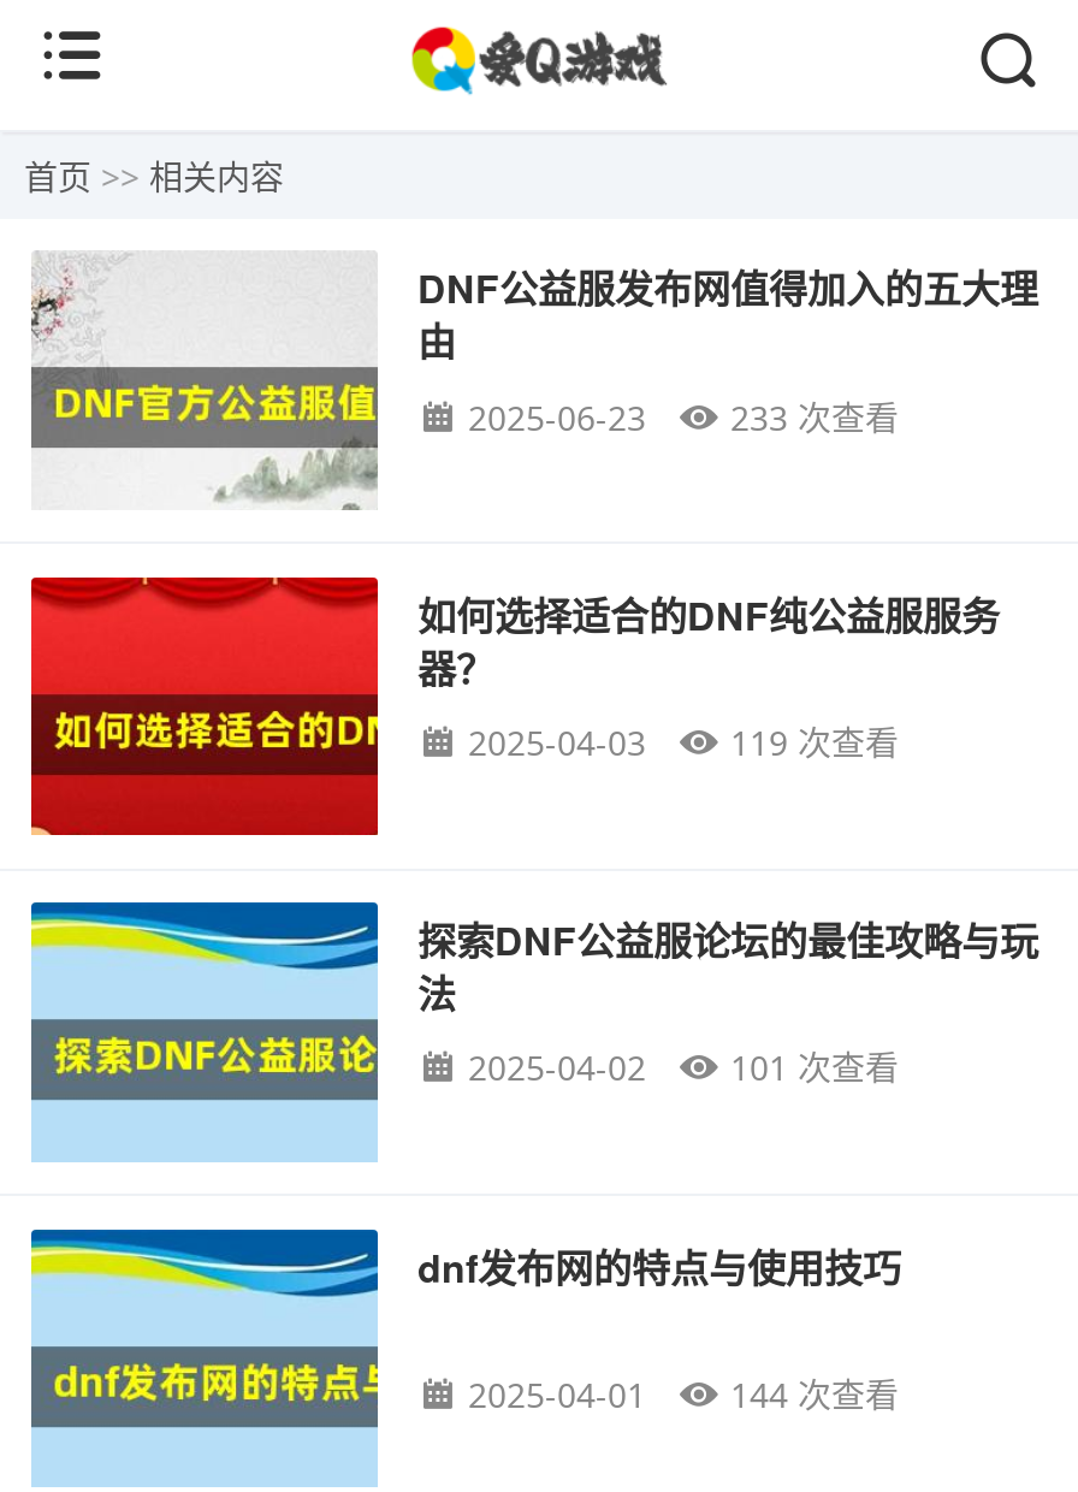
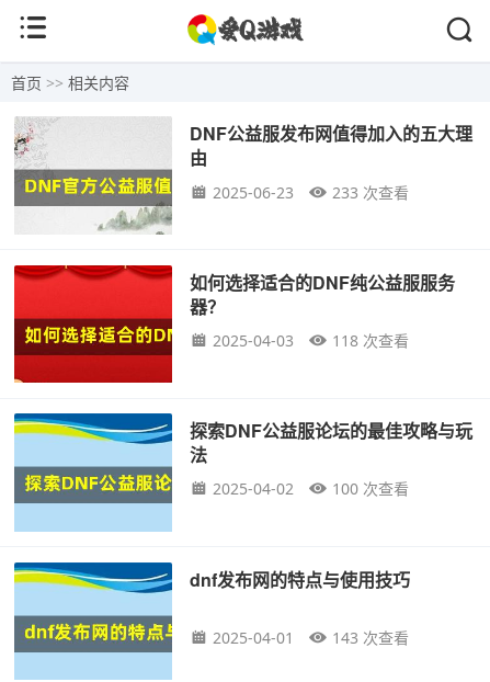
- 2025-04-03 119 次查看
+ 2025-04-03 118 次查看

- 2025-04-02 101 次查看
+ 2025-04-02 100 次查看

- 2025-04-01 144 次查看
+ 2025-04-01 143 次查看
